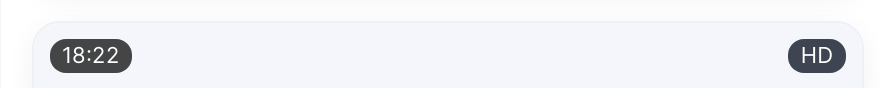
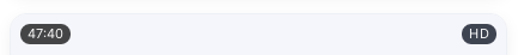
- 18:22
+ 47:40
